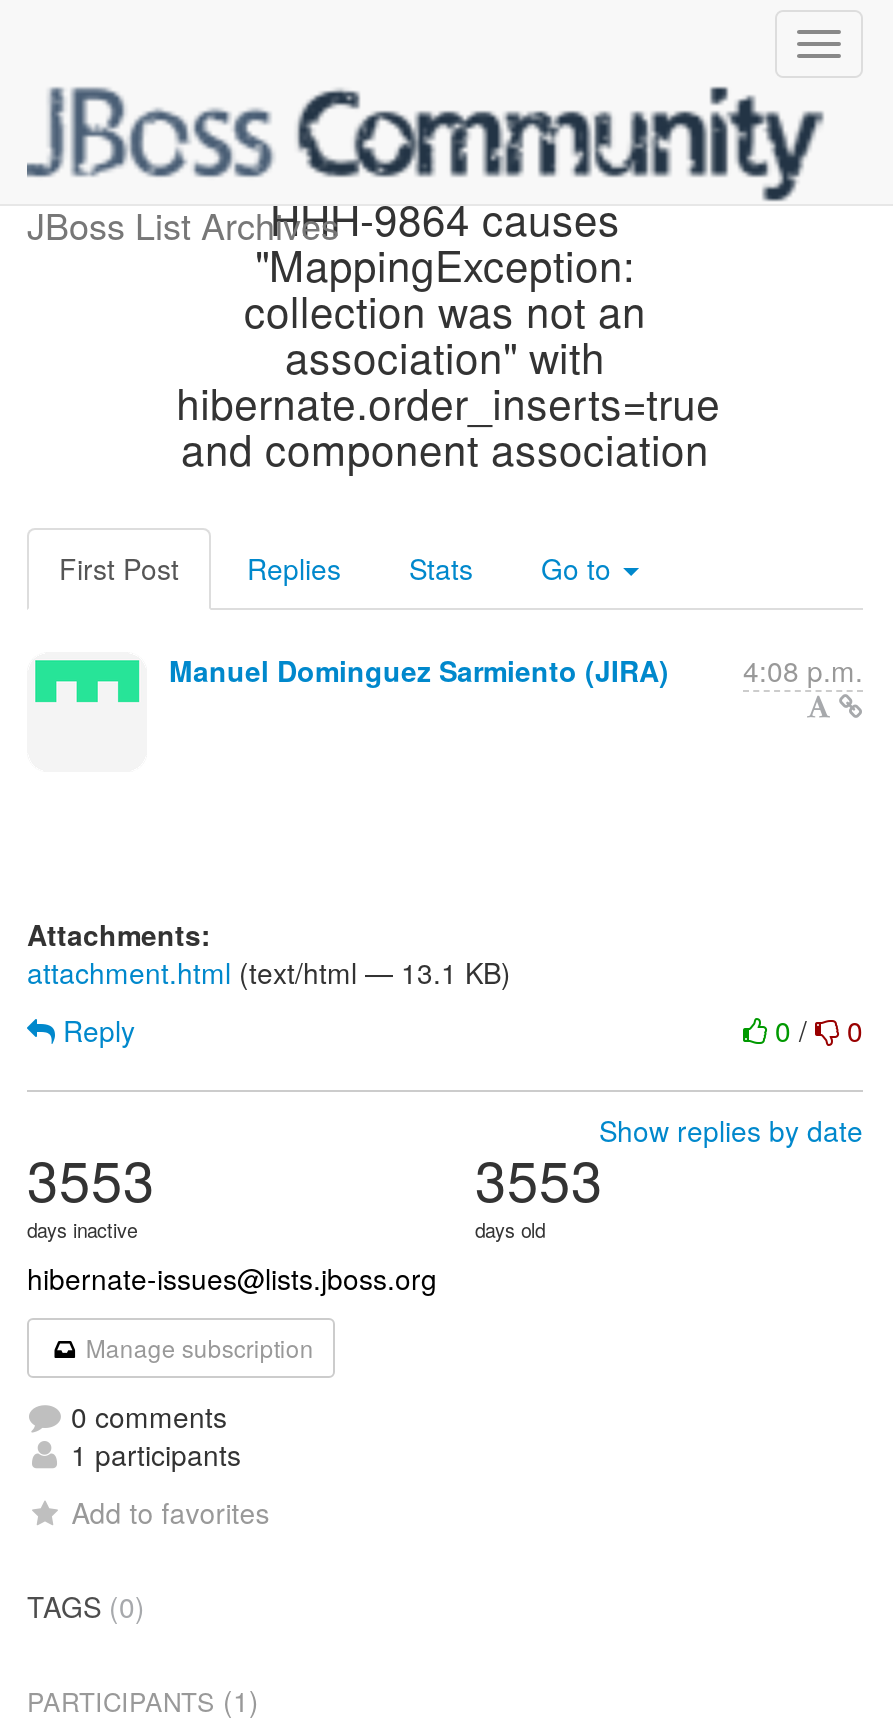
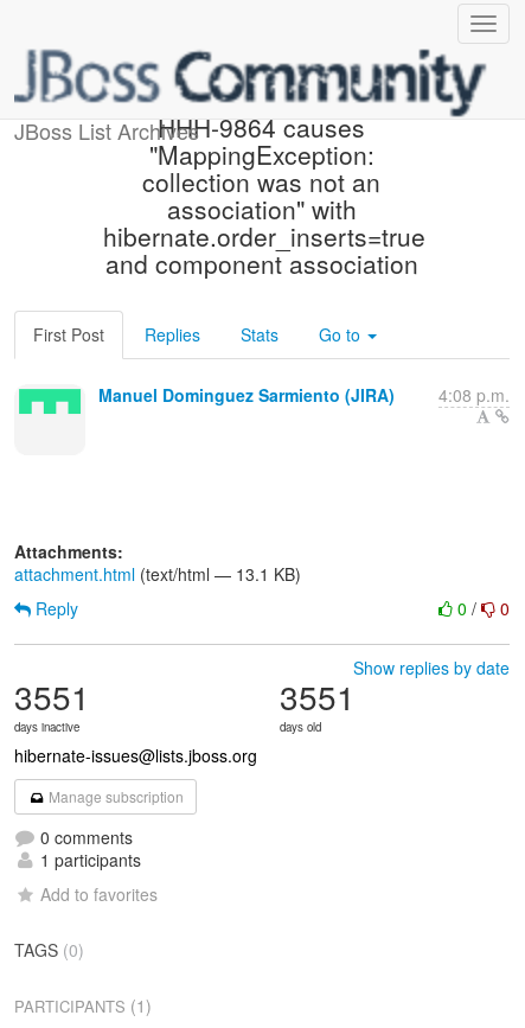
- 3553
+ 3551

- 3553
+ 3551
